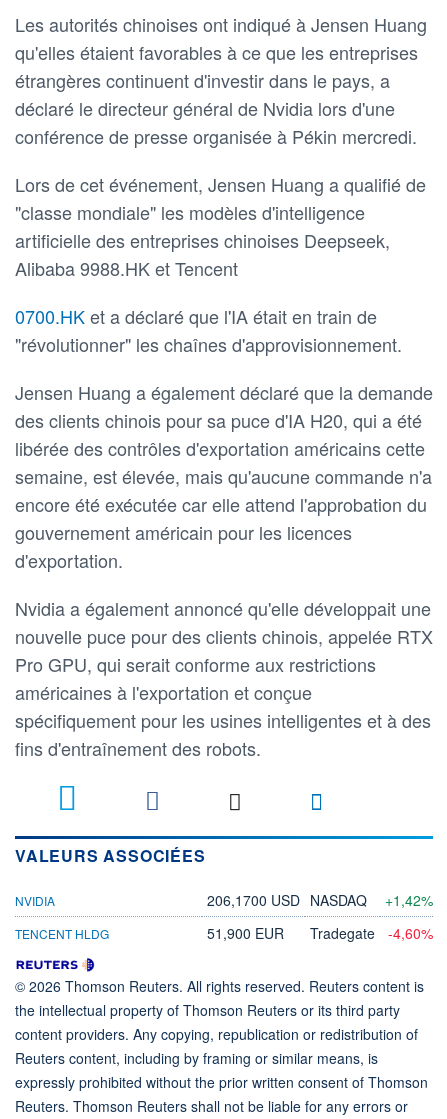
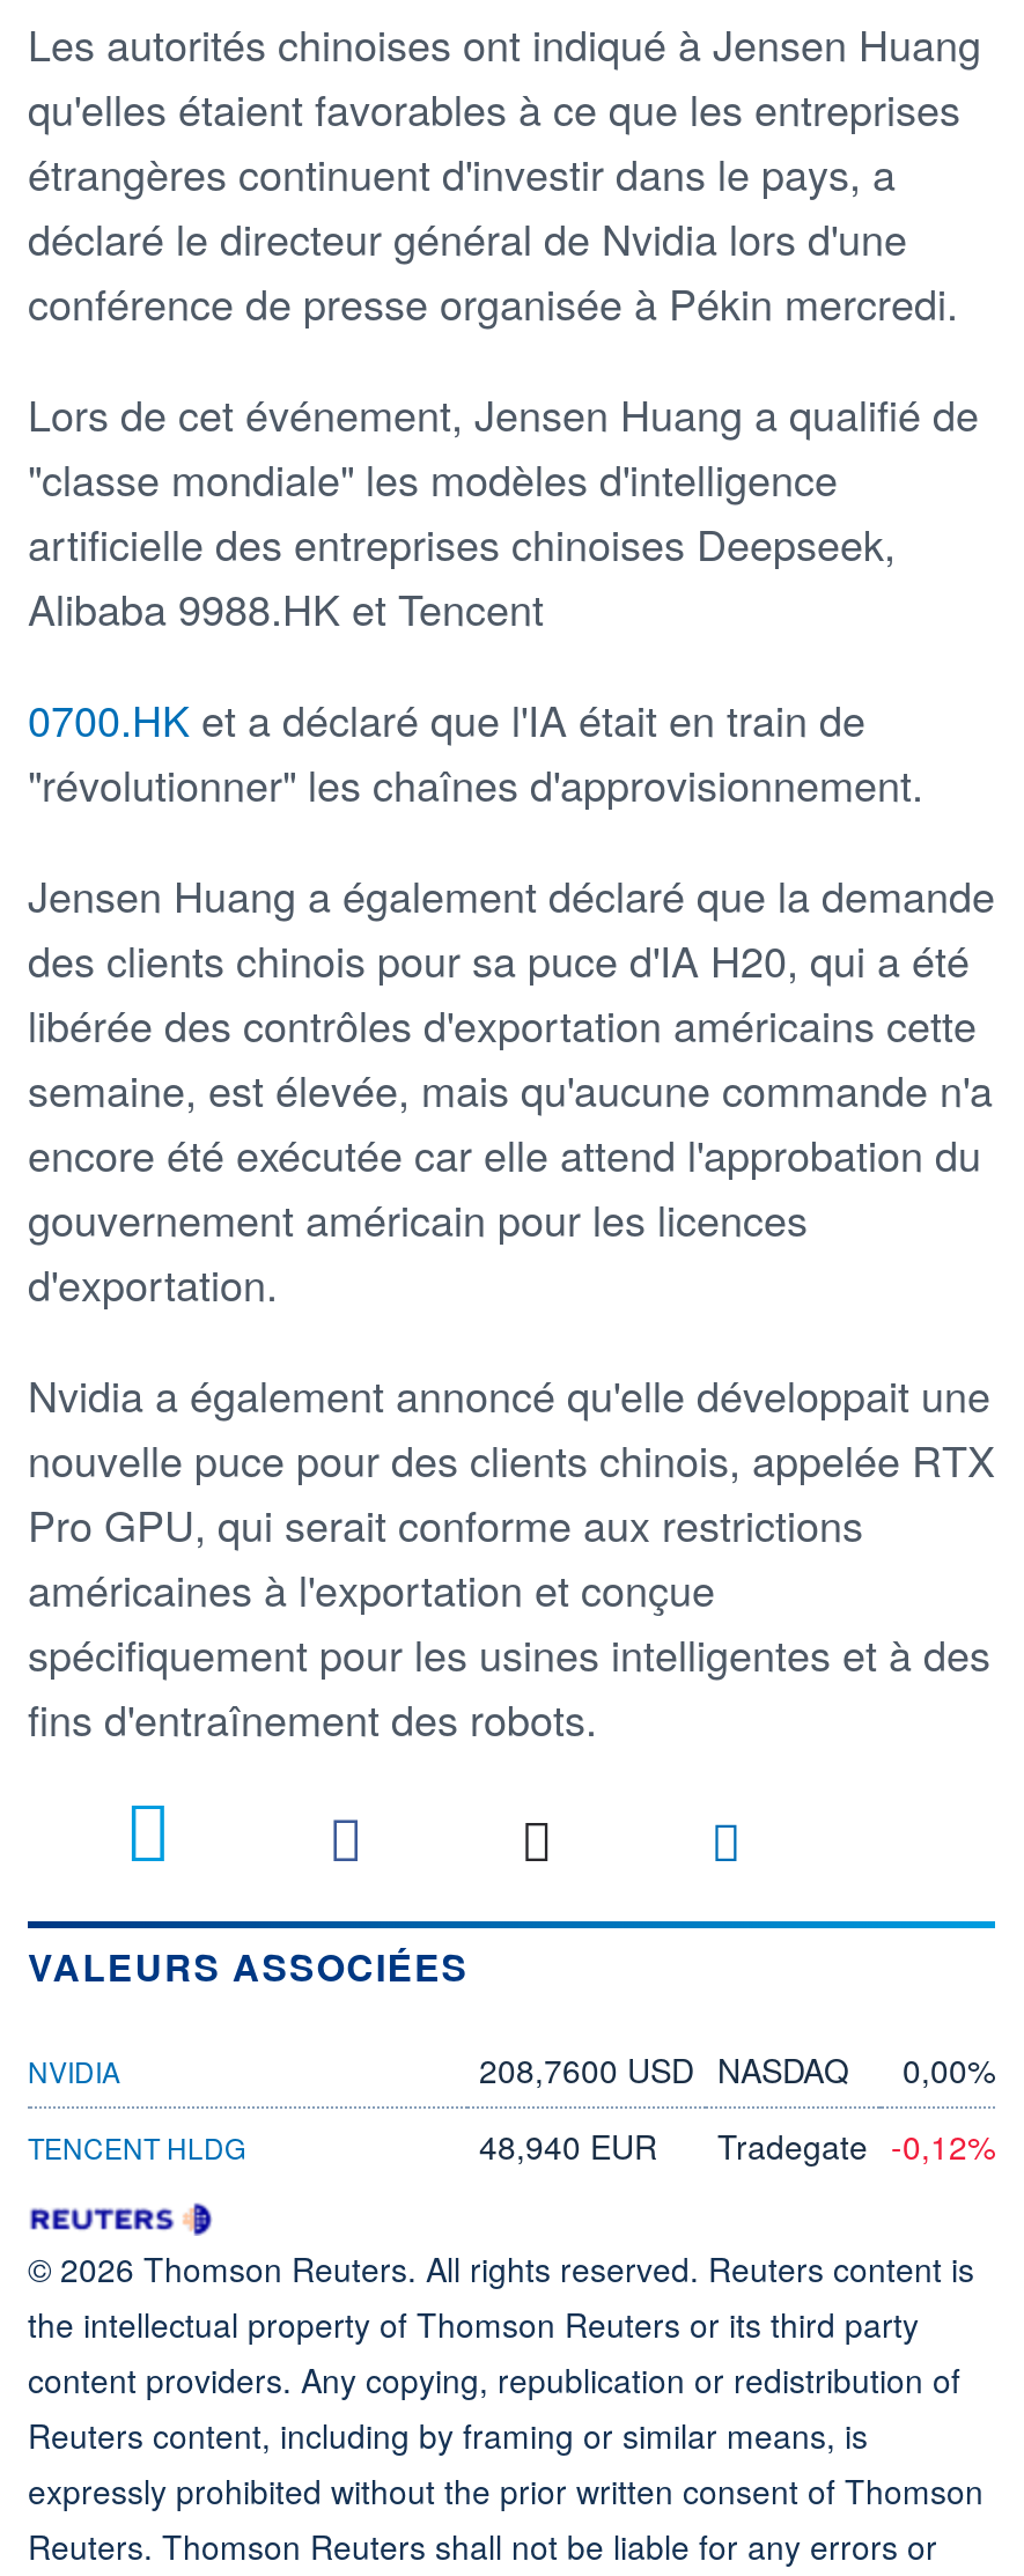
- 206,1700 USD NASDAQ
+ 208,7600 USD NASDAQ

- +1,42%
+ 0,00%

- 51,900 EUR
- Tradegate
- -4,60%
+ 48,940 EUR
+ Tradegate -0,12%
